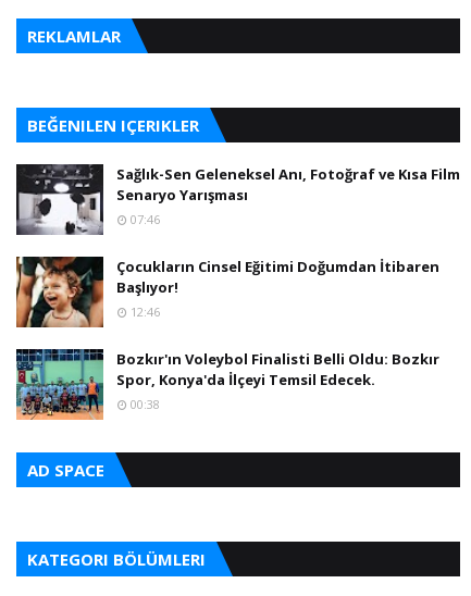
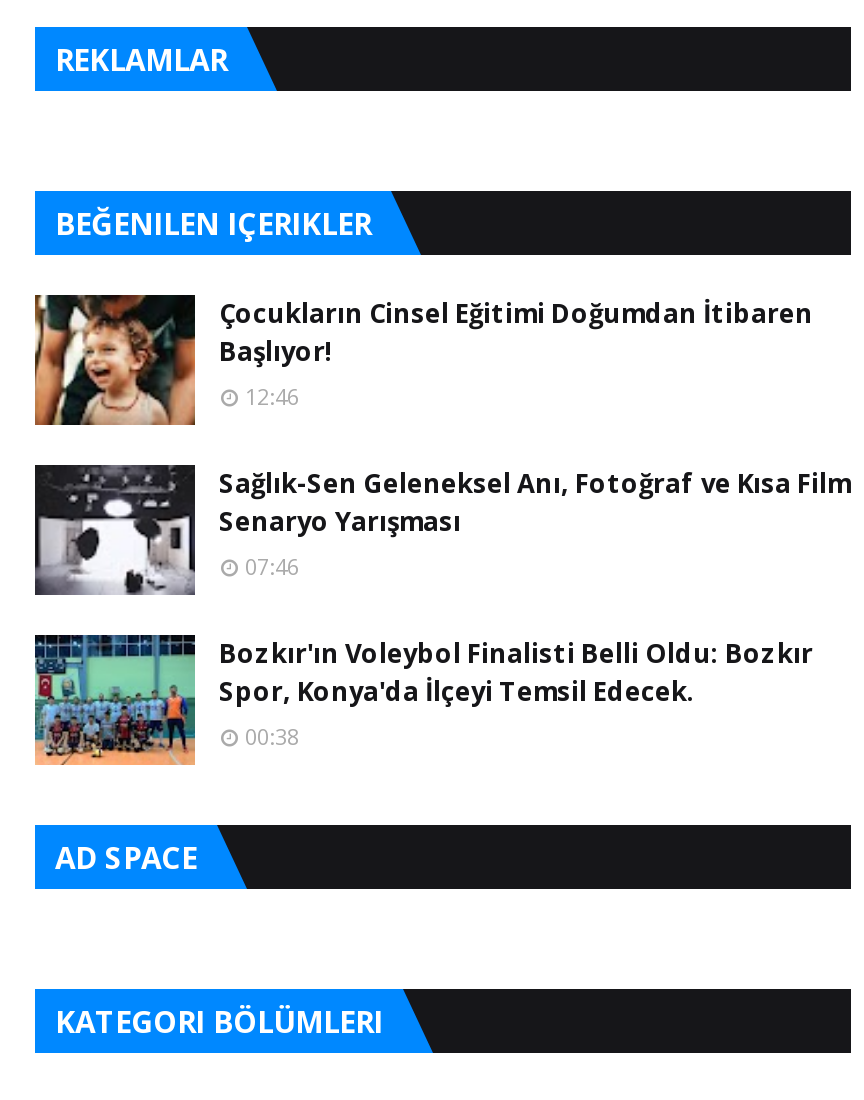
moved down: [image] | Sağlık-Sen Geleneksel Anı, Fotoğraf ve Kısa Film | Senaryo Yarışması | 07:46

moved up: [image] | Çocukların Cinsel Eğitimi Doğumdan İtibaren | Başlıyor! | 12:46
